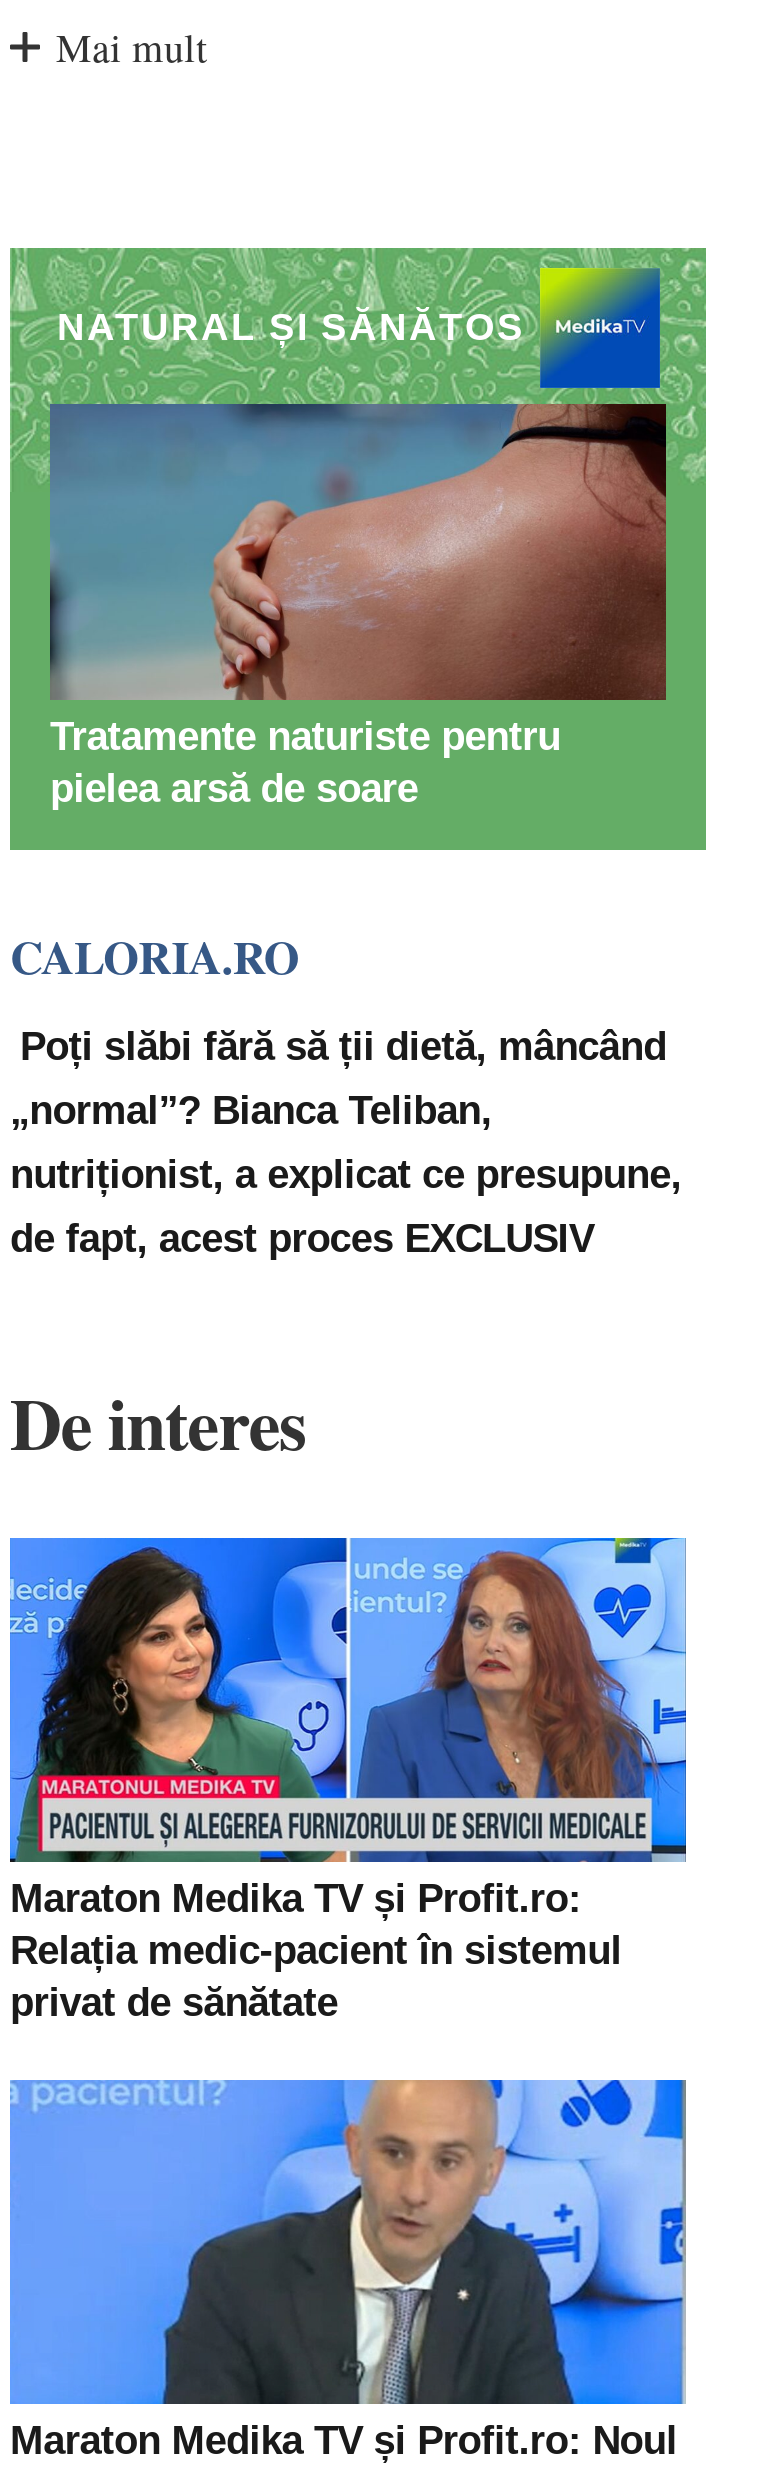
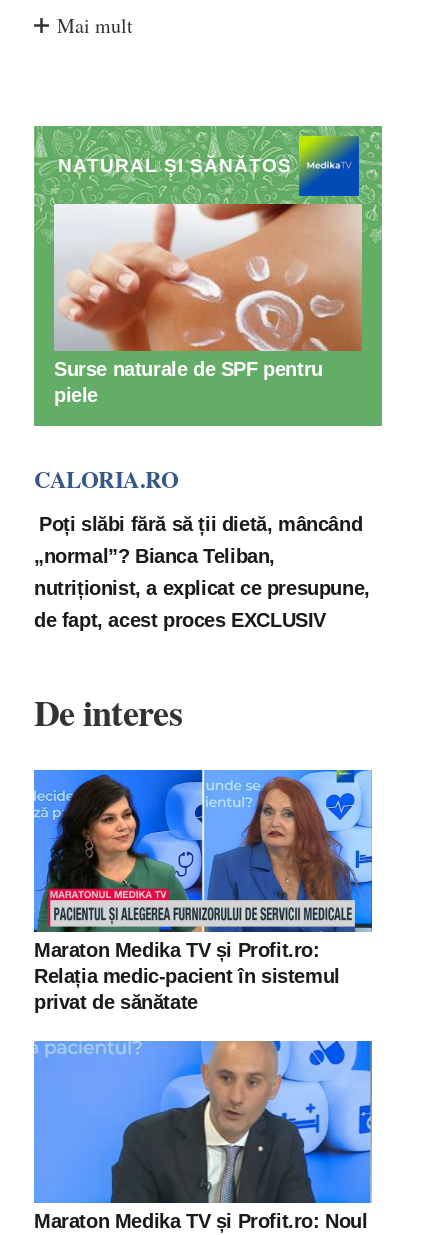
- [image]
- Tratamente naturiste pentru
- pielea arsă de soare
+ [image]
+ Surse naturale de SPF pentru
+ piele
